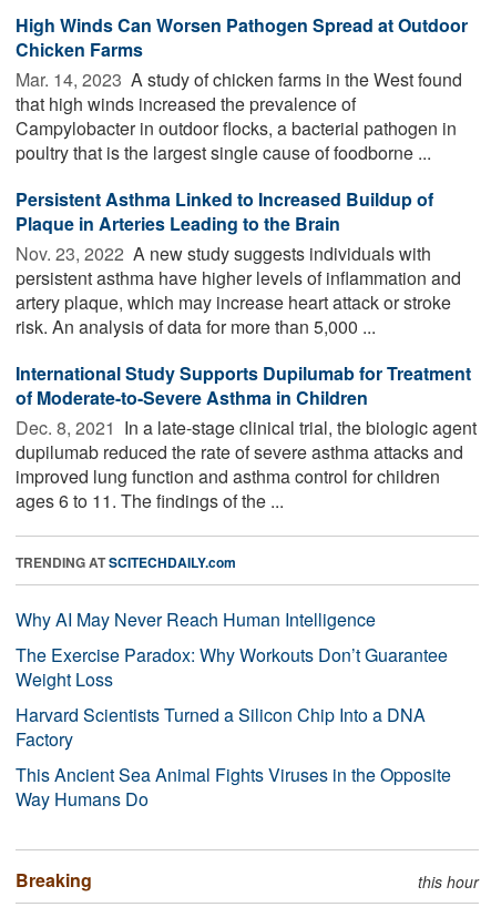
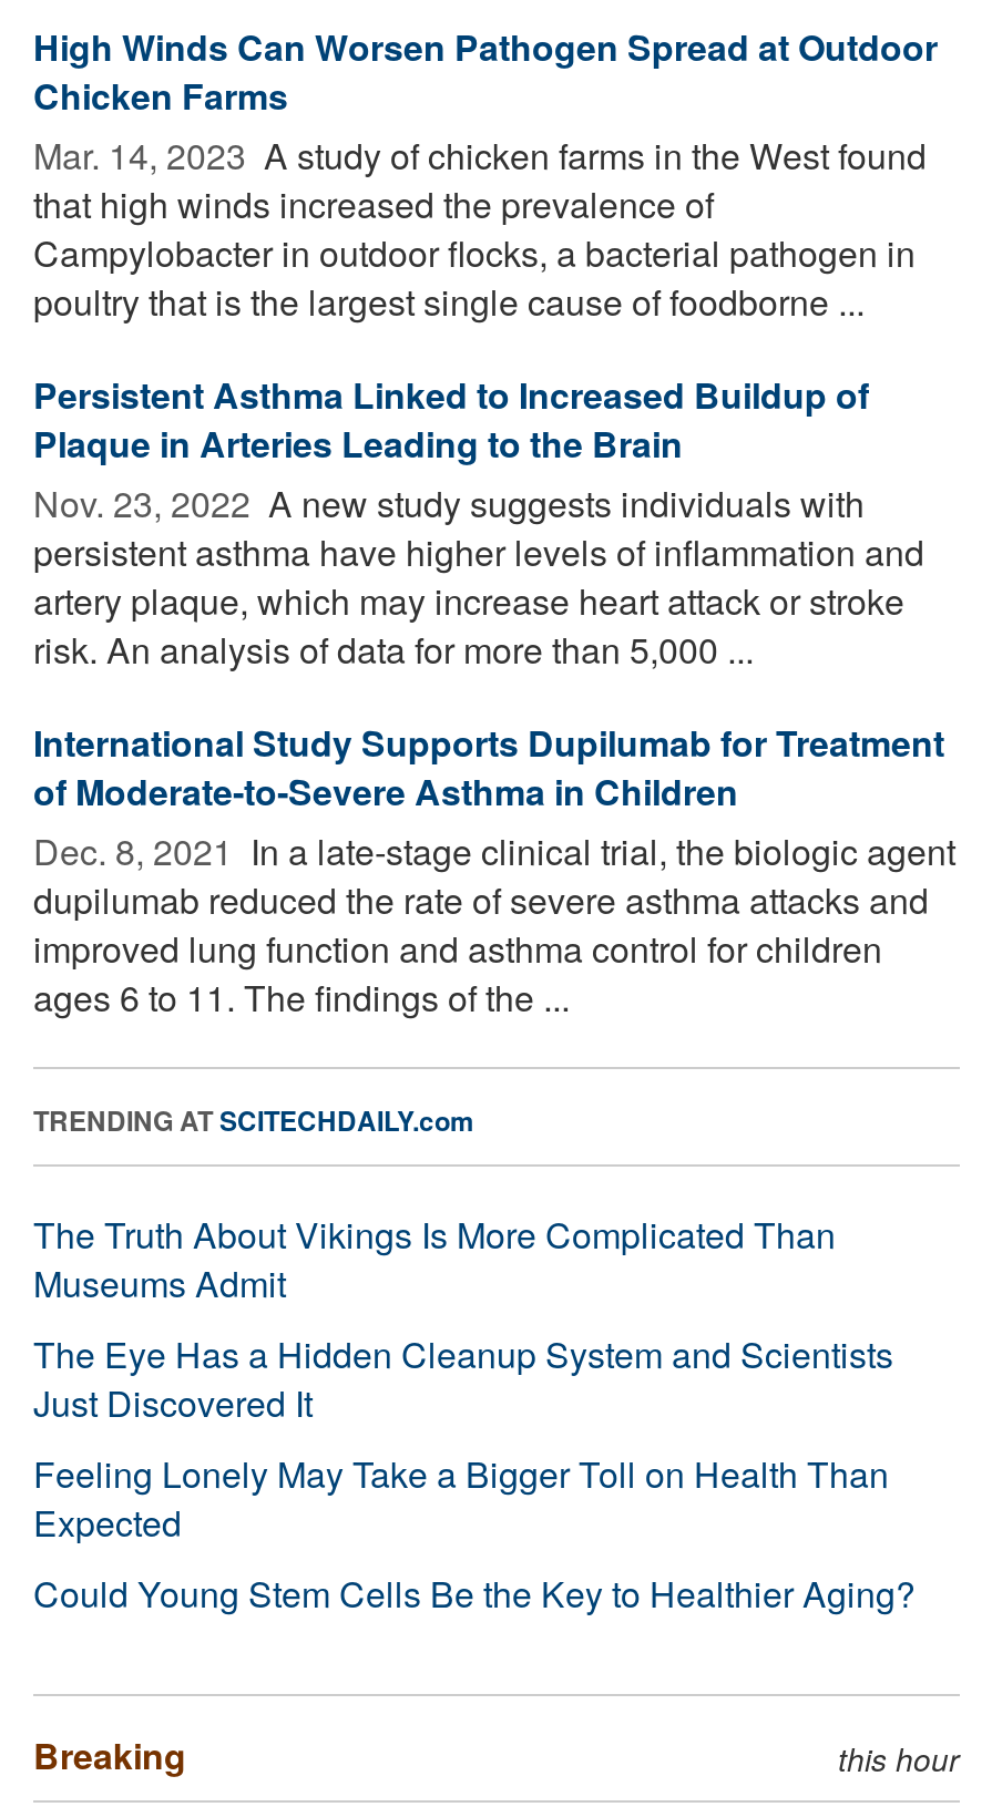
- Why AI May Never Reach Human Intelligence
- The Exercise Paradox: Why Workouts Don’t Guarantee
- Weight Loss
- Harvard Scientists Turned a Silicon Chip Into a DNA
- Factory
- This Ancient Sea Animal Fights Viruses in the Opposite
- Way Humans Do
+ The Truth About Vikings Is More Complicated Than
+ Museums Admit
+ The Eye Has a Hidden Cleanup System and Scientists
+ Just Discovered It
+ Feeling Lonely May Take a Bigger Toll on Health Than
+ Expected
+ Could Young Stem Cells Be the Key to Healthier Aging?
